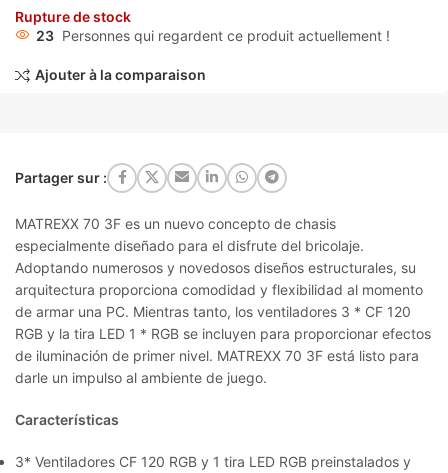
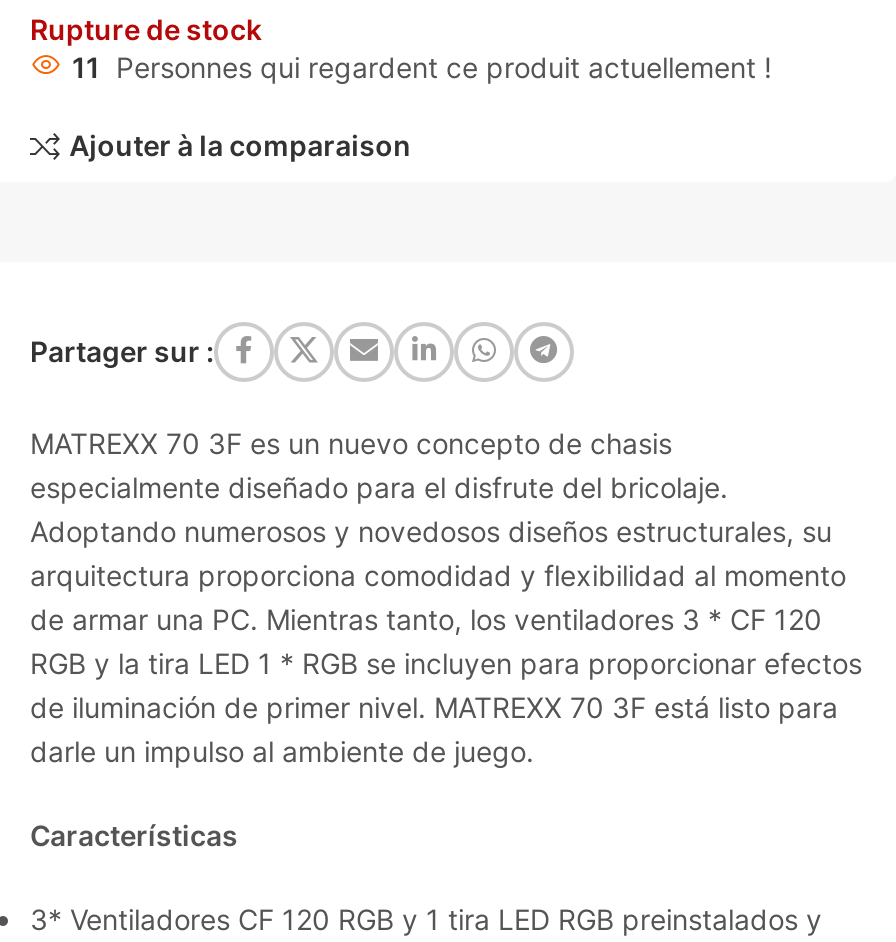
- 23 Personnes qui regardent ce produit actuellement !
+ 11 Personnes qui regardent ce produit actuellement !
